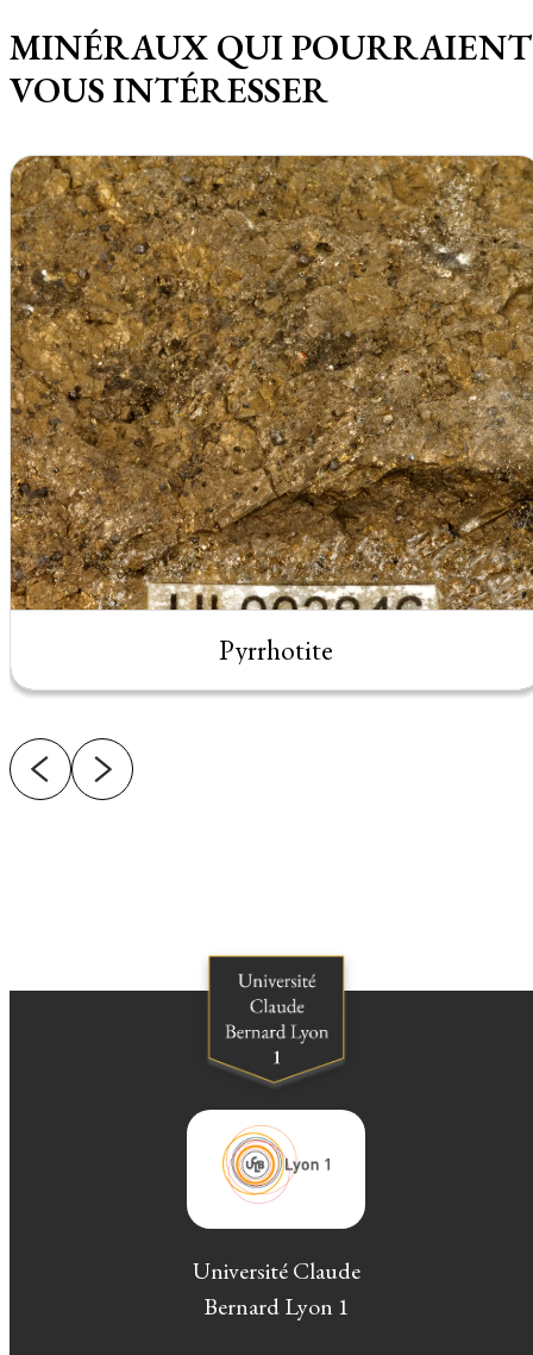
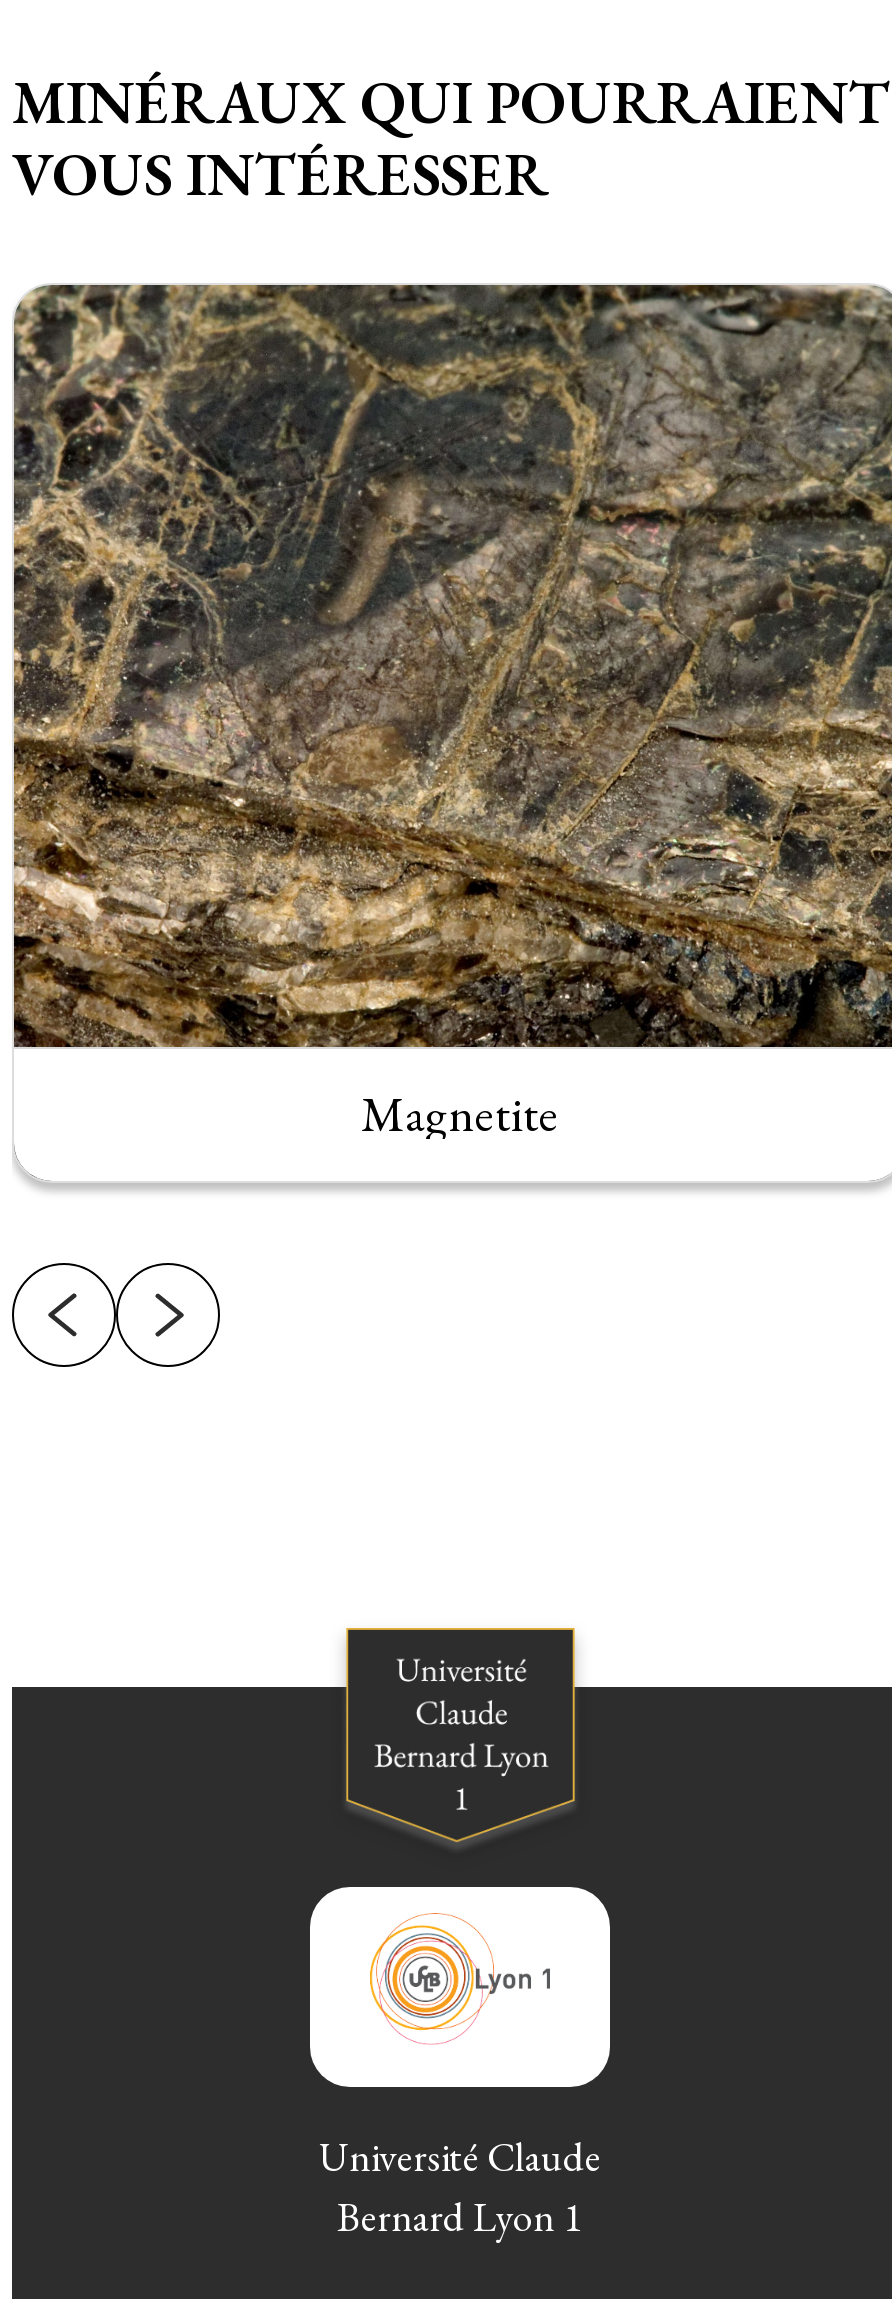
- [image]
- Pyrrhotite
+ [image]
+ Magnetite
